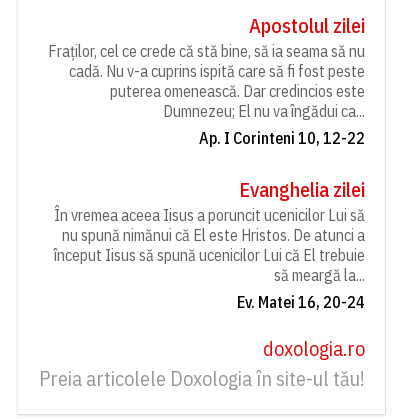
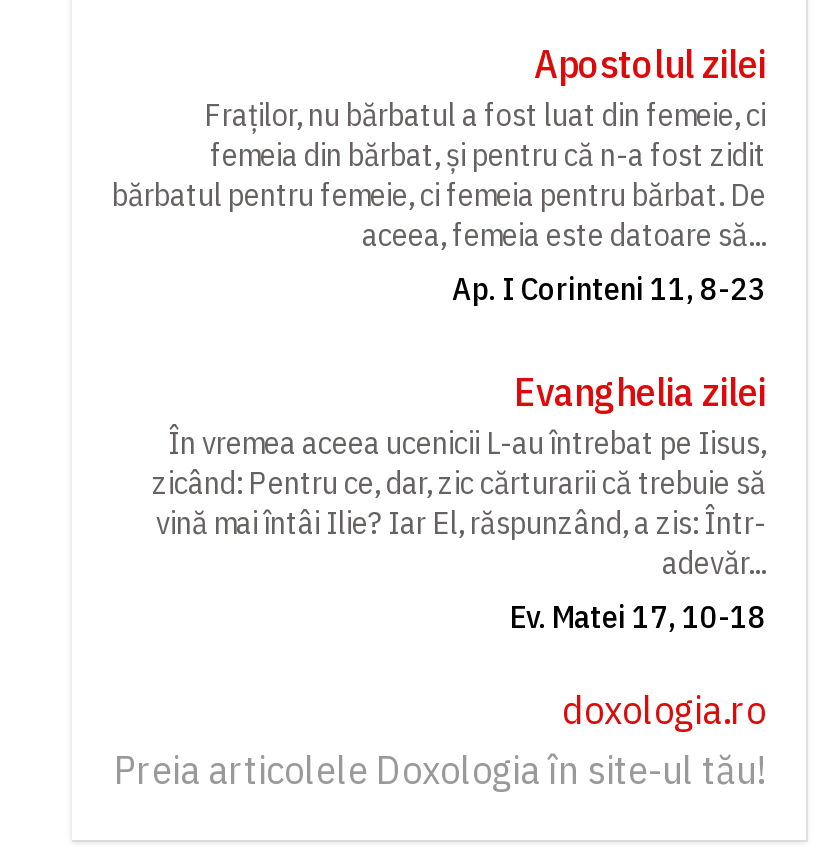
- Fraților, cel ce crede că stă bine, să ia seama să nu
- cadă. Nu v-a cuprins ispită care să fi fost peste
- puterea omenească. Dar credincios este
- Dumnezeu; El nu va îngădui ca...
- Ap. I Corinteni 10, 12-22
+ Fraților, nu bărbatul a fost luat din femeie, ci
+ femeia din bărbat, și pentru că n-a fost zidit
+ bărbatul pentru femeie, ci femeia pentru bărbat. De
+ aceea, femeia este datoare să...
+ Ap. I Corinteni 11, 8-23

- În vremea aceea Iisus a poruncit ucenicilor Lui să
- nu spună nimănui că El este Hristos. De atunci a
- început Iisus să spună ucenicilor Lui că El trebuie
- să meargă la...
- Ev. Matei 16, 20-24
+ În vremea aceea ucenicii L-au întrebat pe Iisus,
+ zicând: Pentru ce, dar, zic cărturarii că trebuie să
+ vină mai întâi Ilie? Iar El, răspunzând, a zis: Într-
+ adevăr...
+ Ev. Matei 17, 10-18
